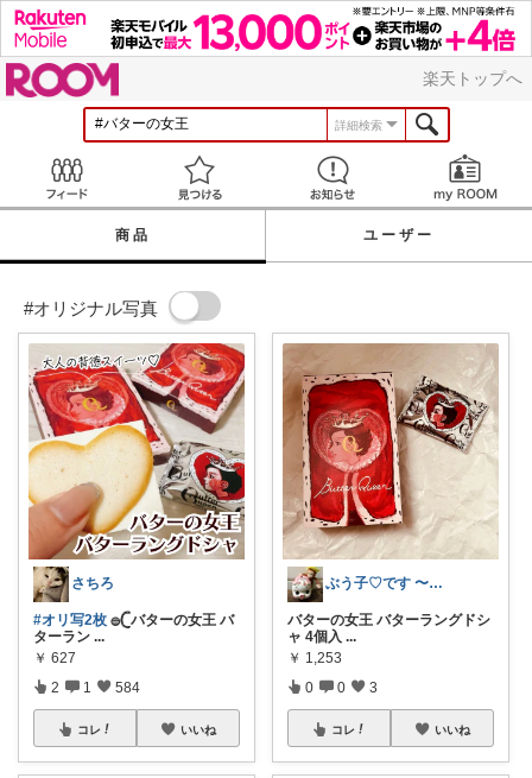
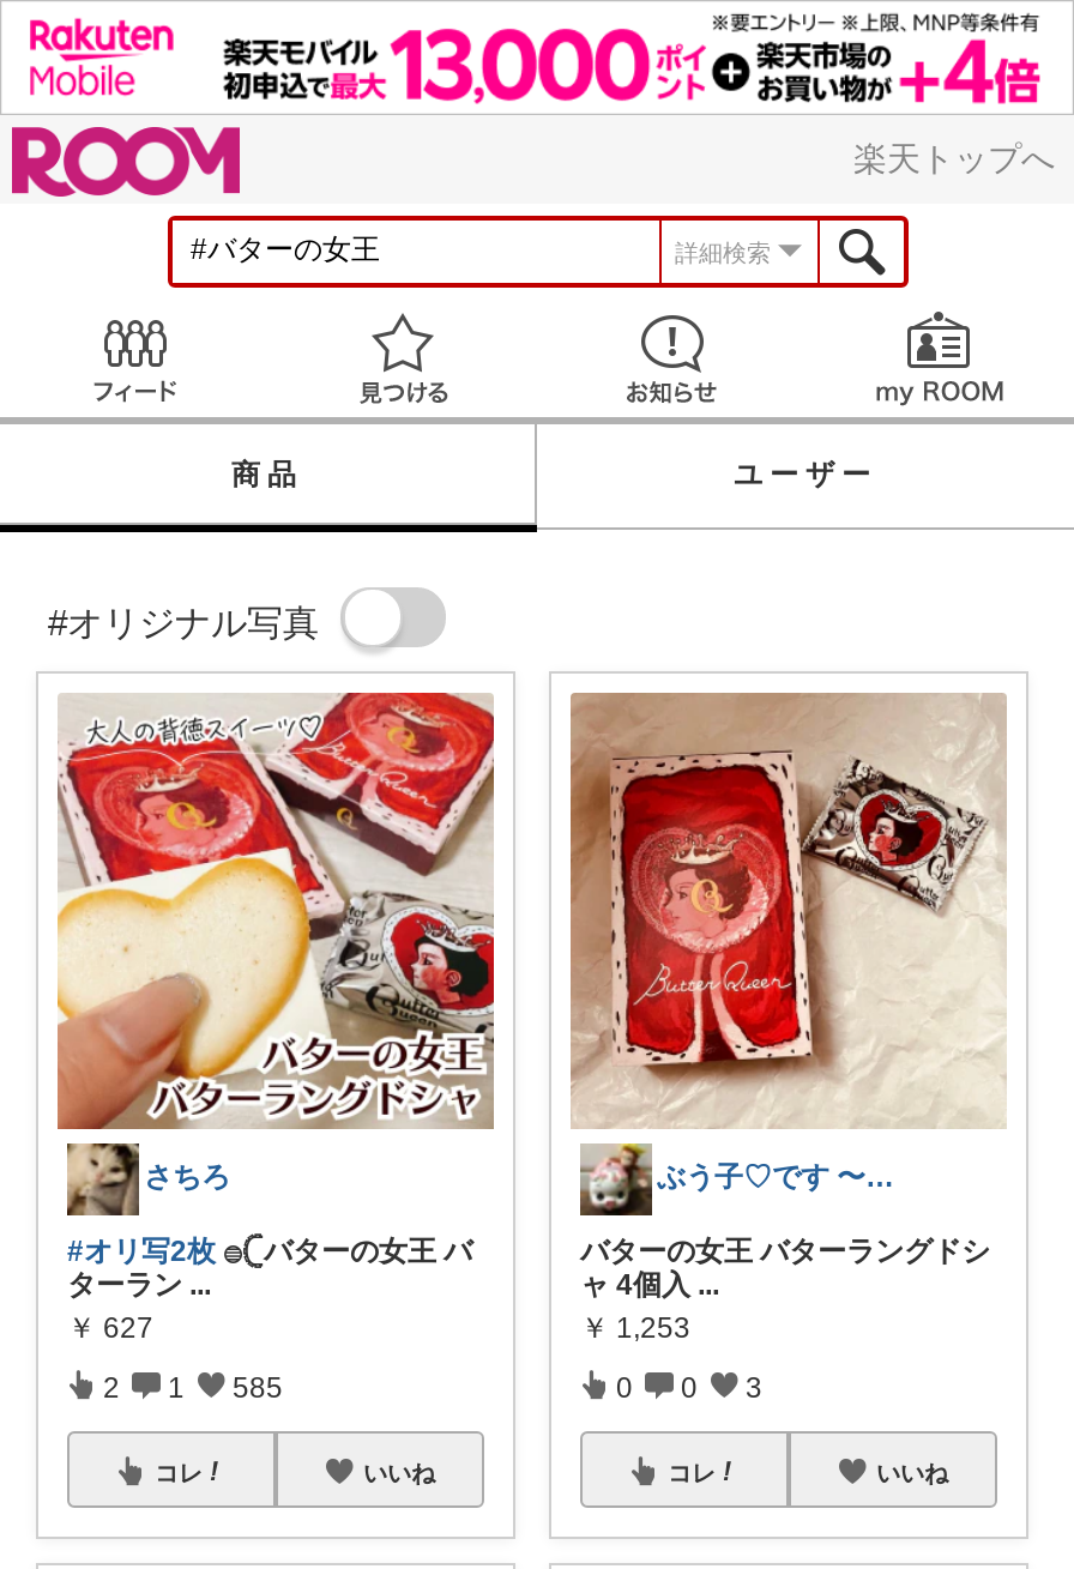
- 2 1 584
+ 2 1 585
